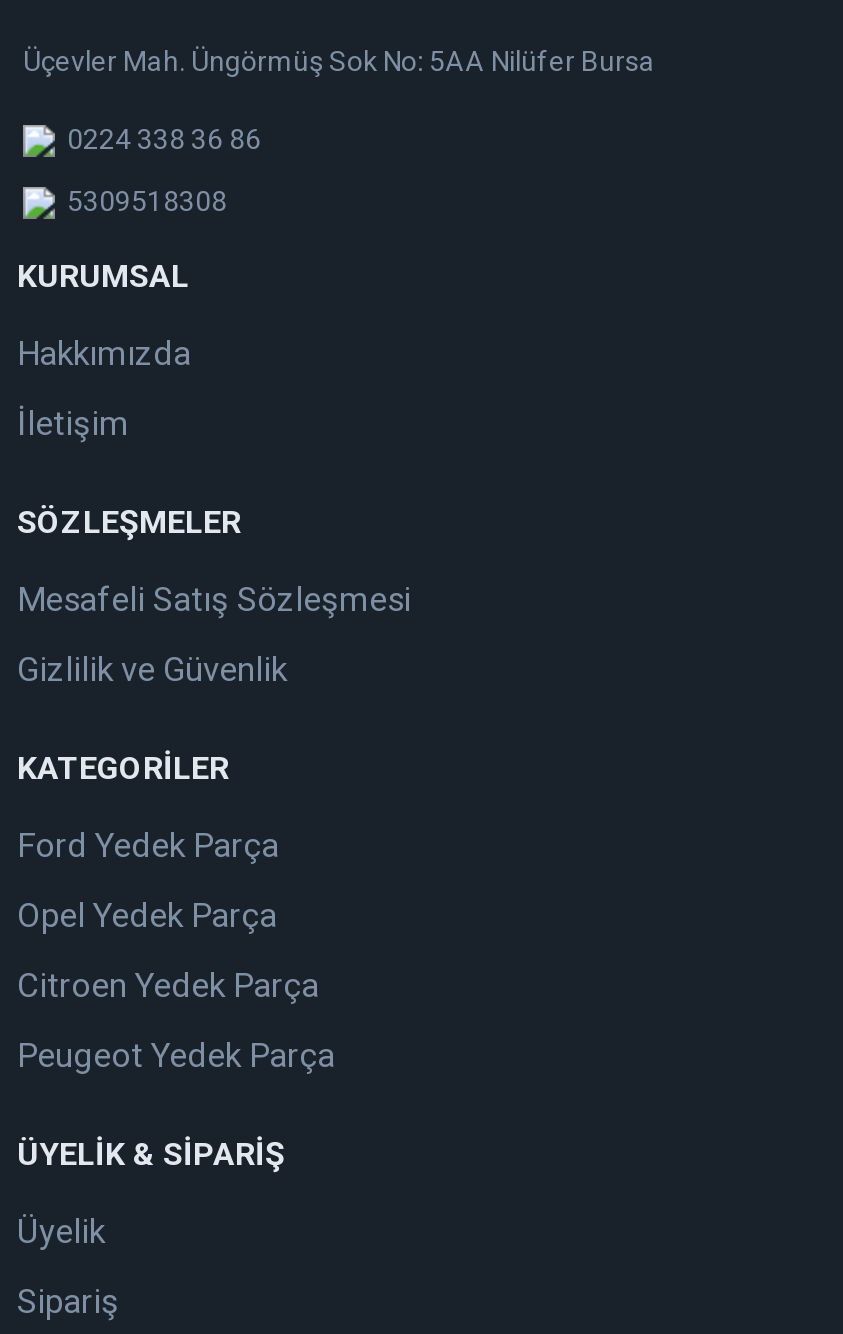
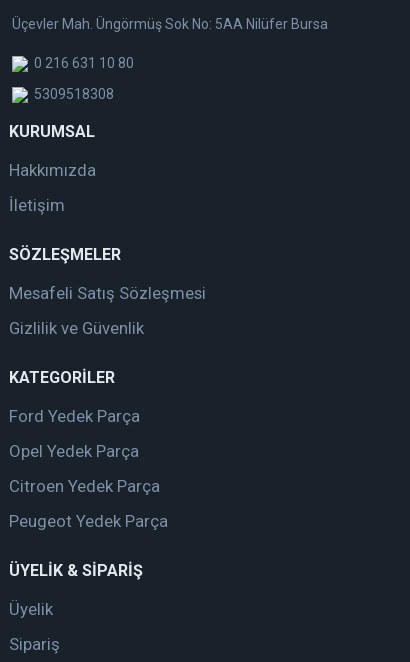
- 0224 338 36 86
+ 0 216 631 10 80
